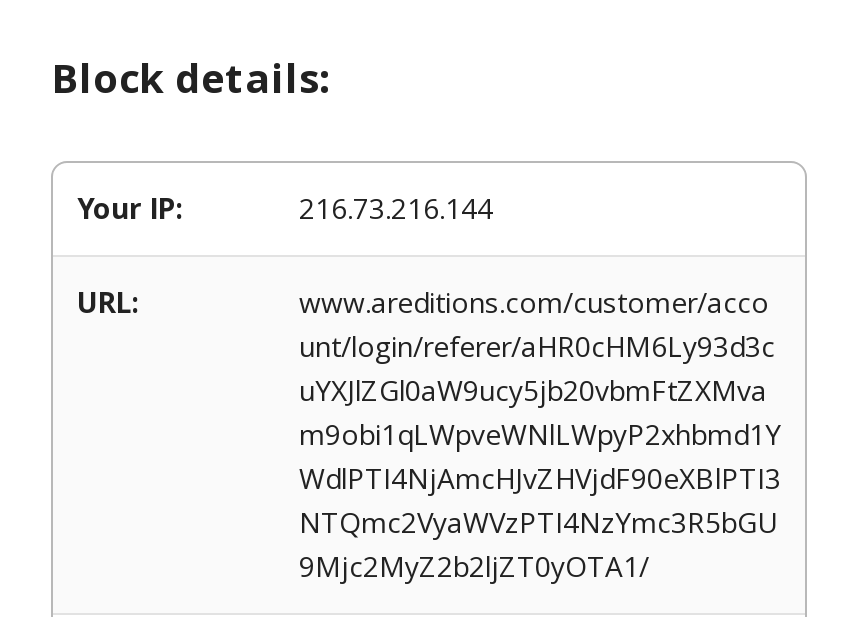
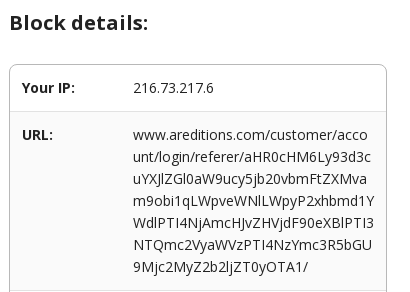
- 216.73.216.144
+ 216.73.217.6
